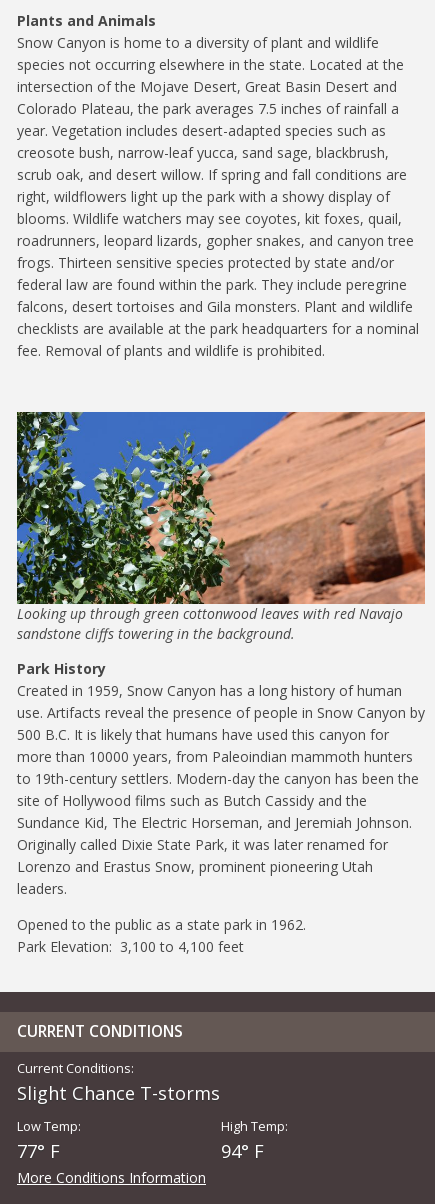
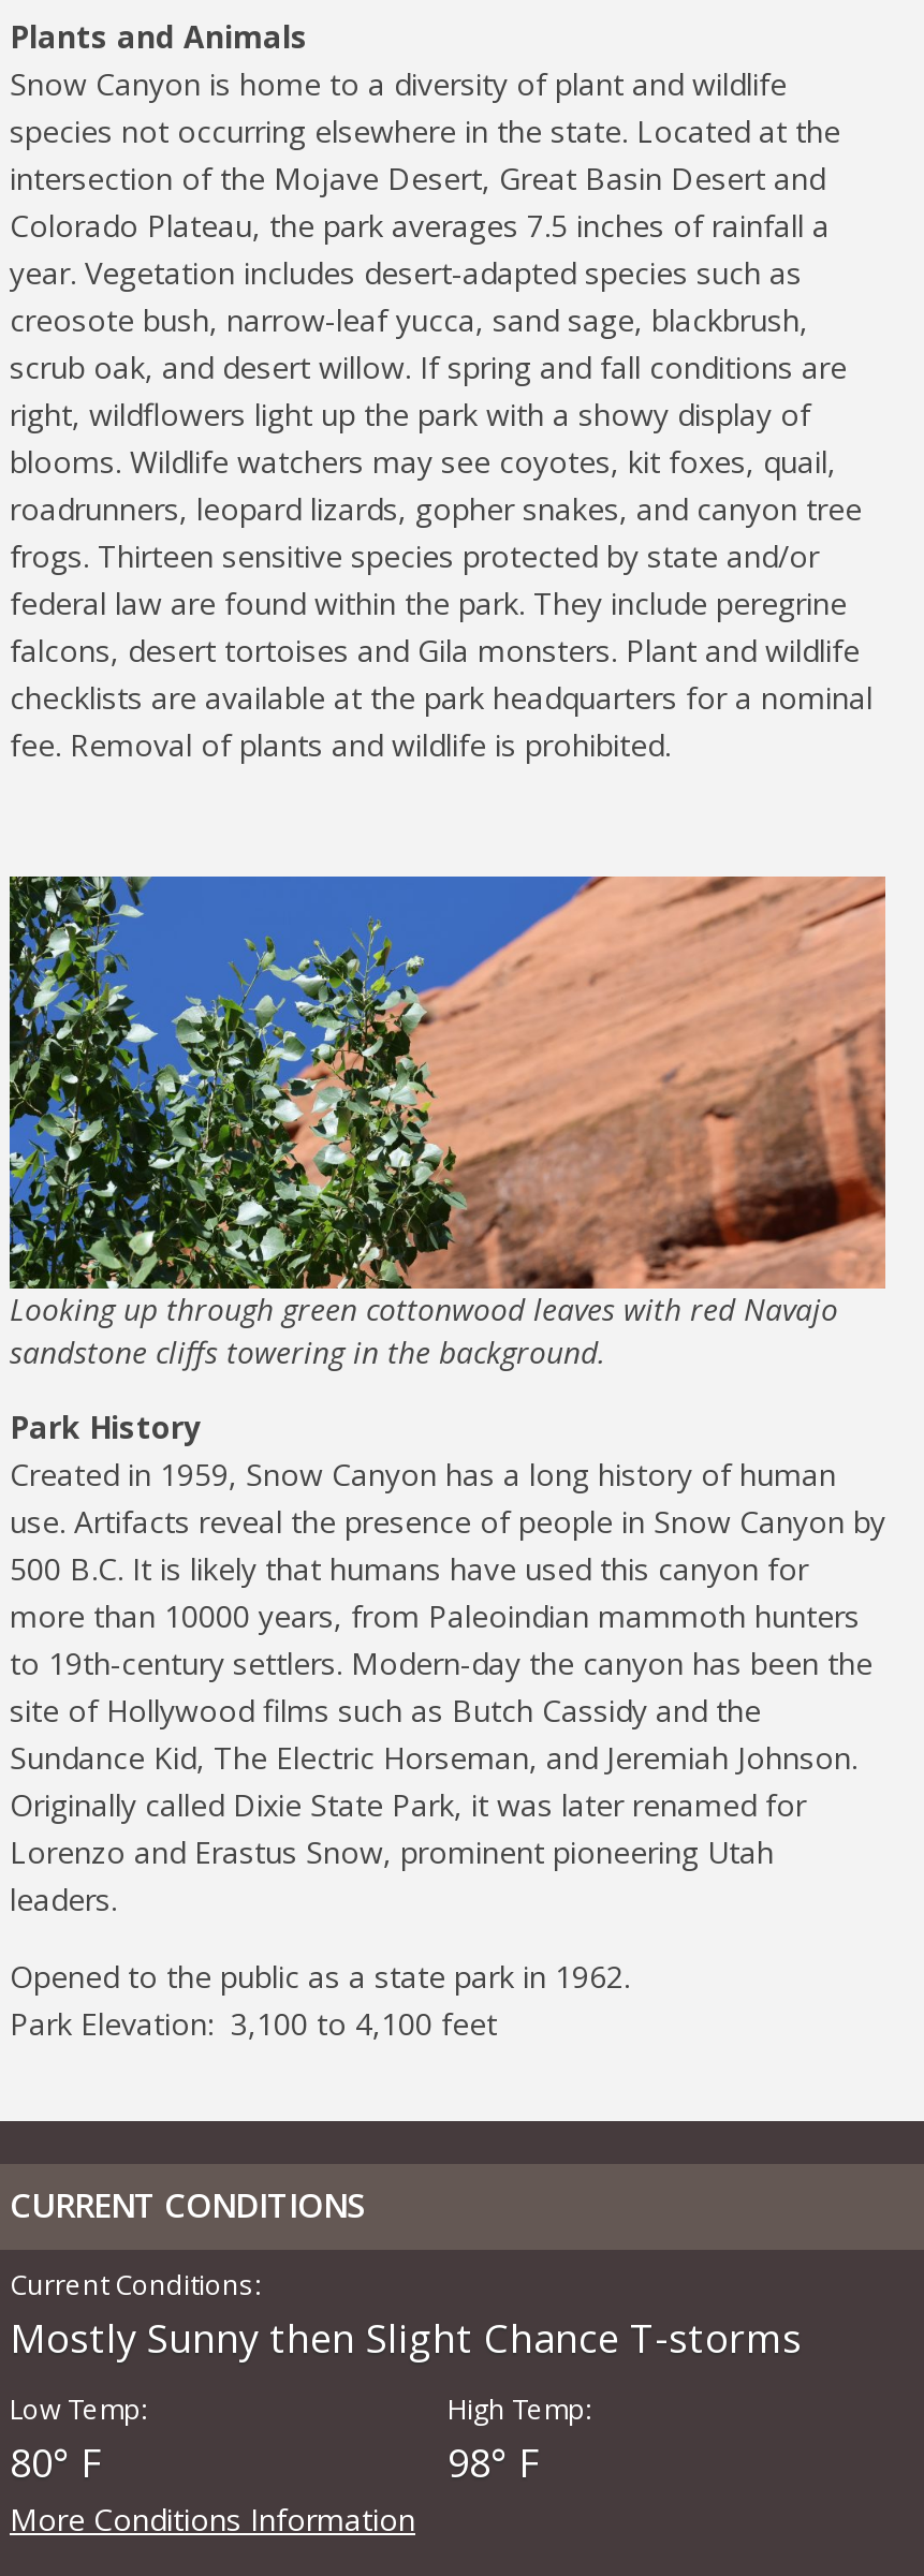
- Slight Chance T-storms
+ Mostly Sunny then Slight Chance T-storms

- 77° F
+ 80° F

- 94° F
+ 98° F
